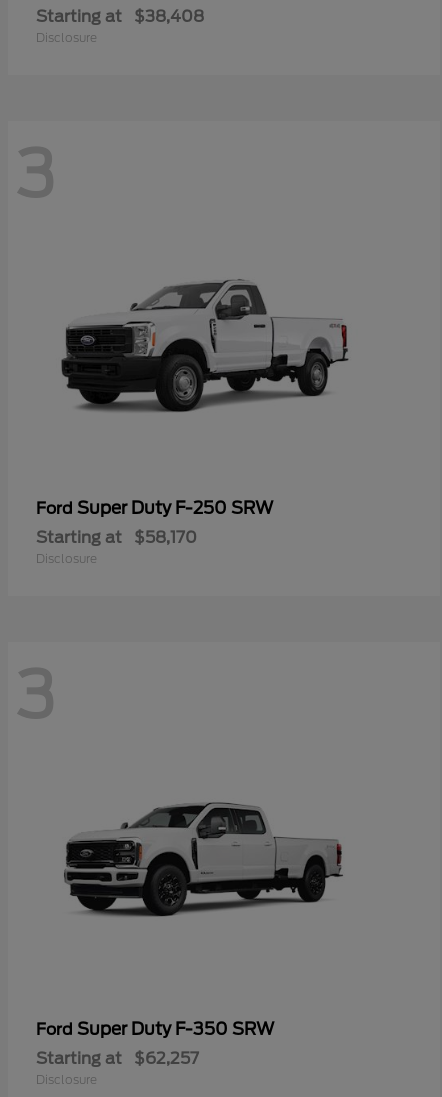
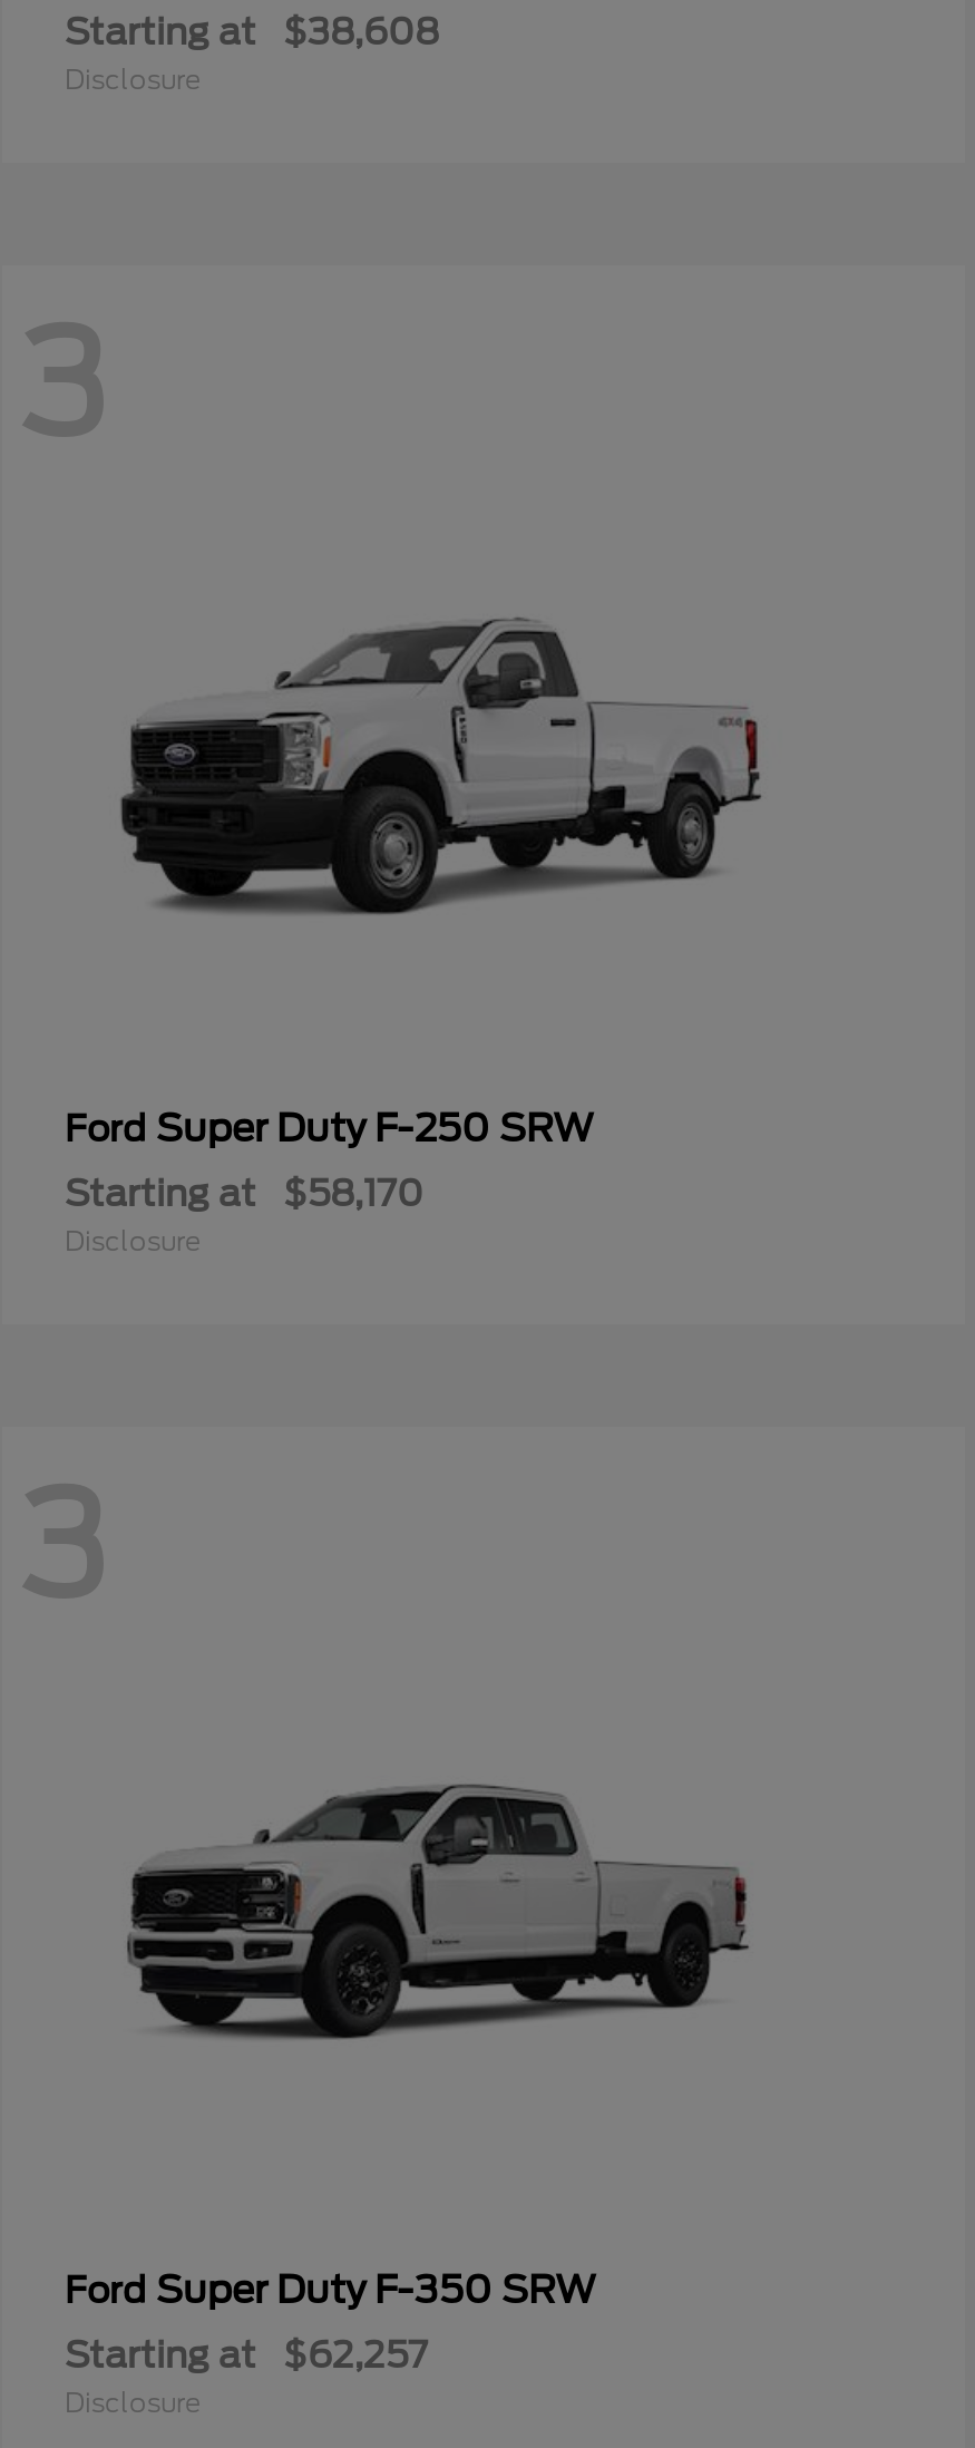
- Starting at $38,408
+ Starting at $38,608
